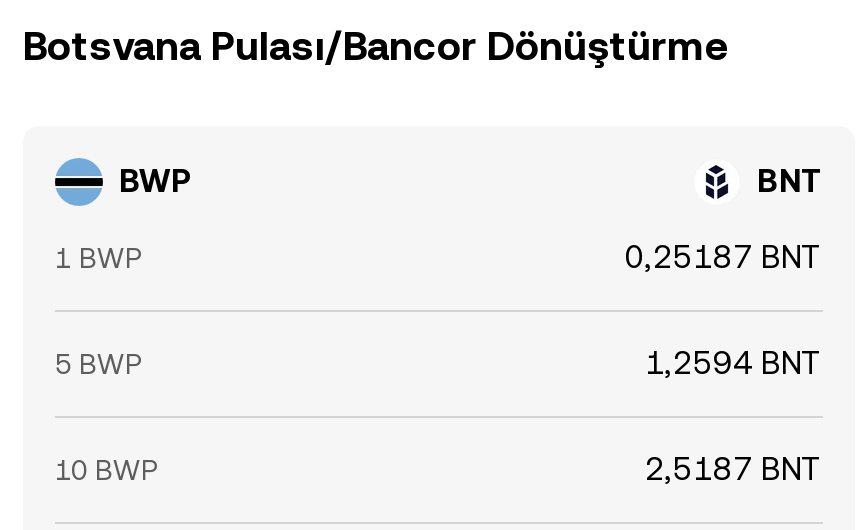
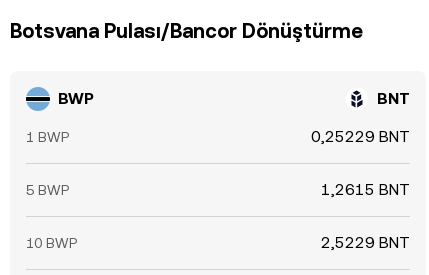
- 0,25187 BNT
+ 0,25229 BNT

- 1,2594 BNT
+ 1,2615 BNT

- 2,5187 BNT
+ 2,5229 BNT
